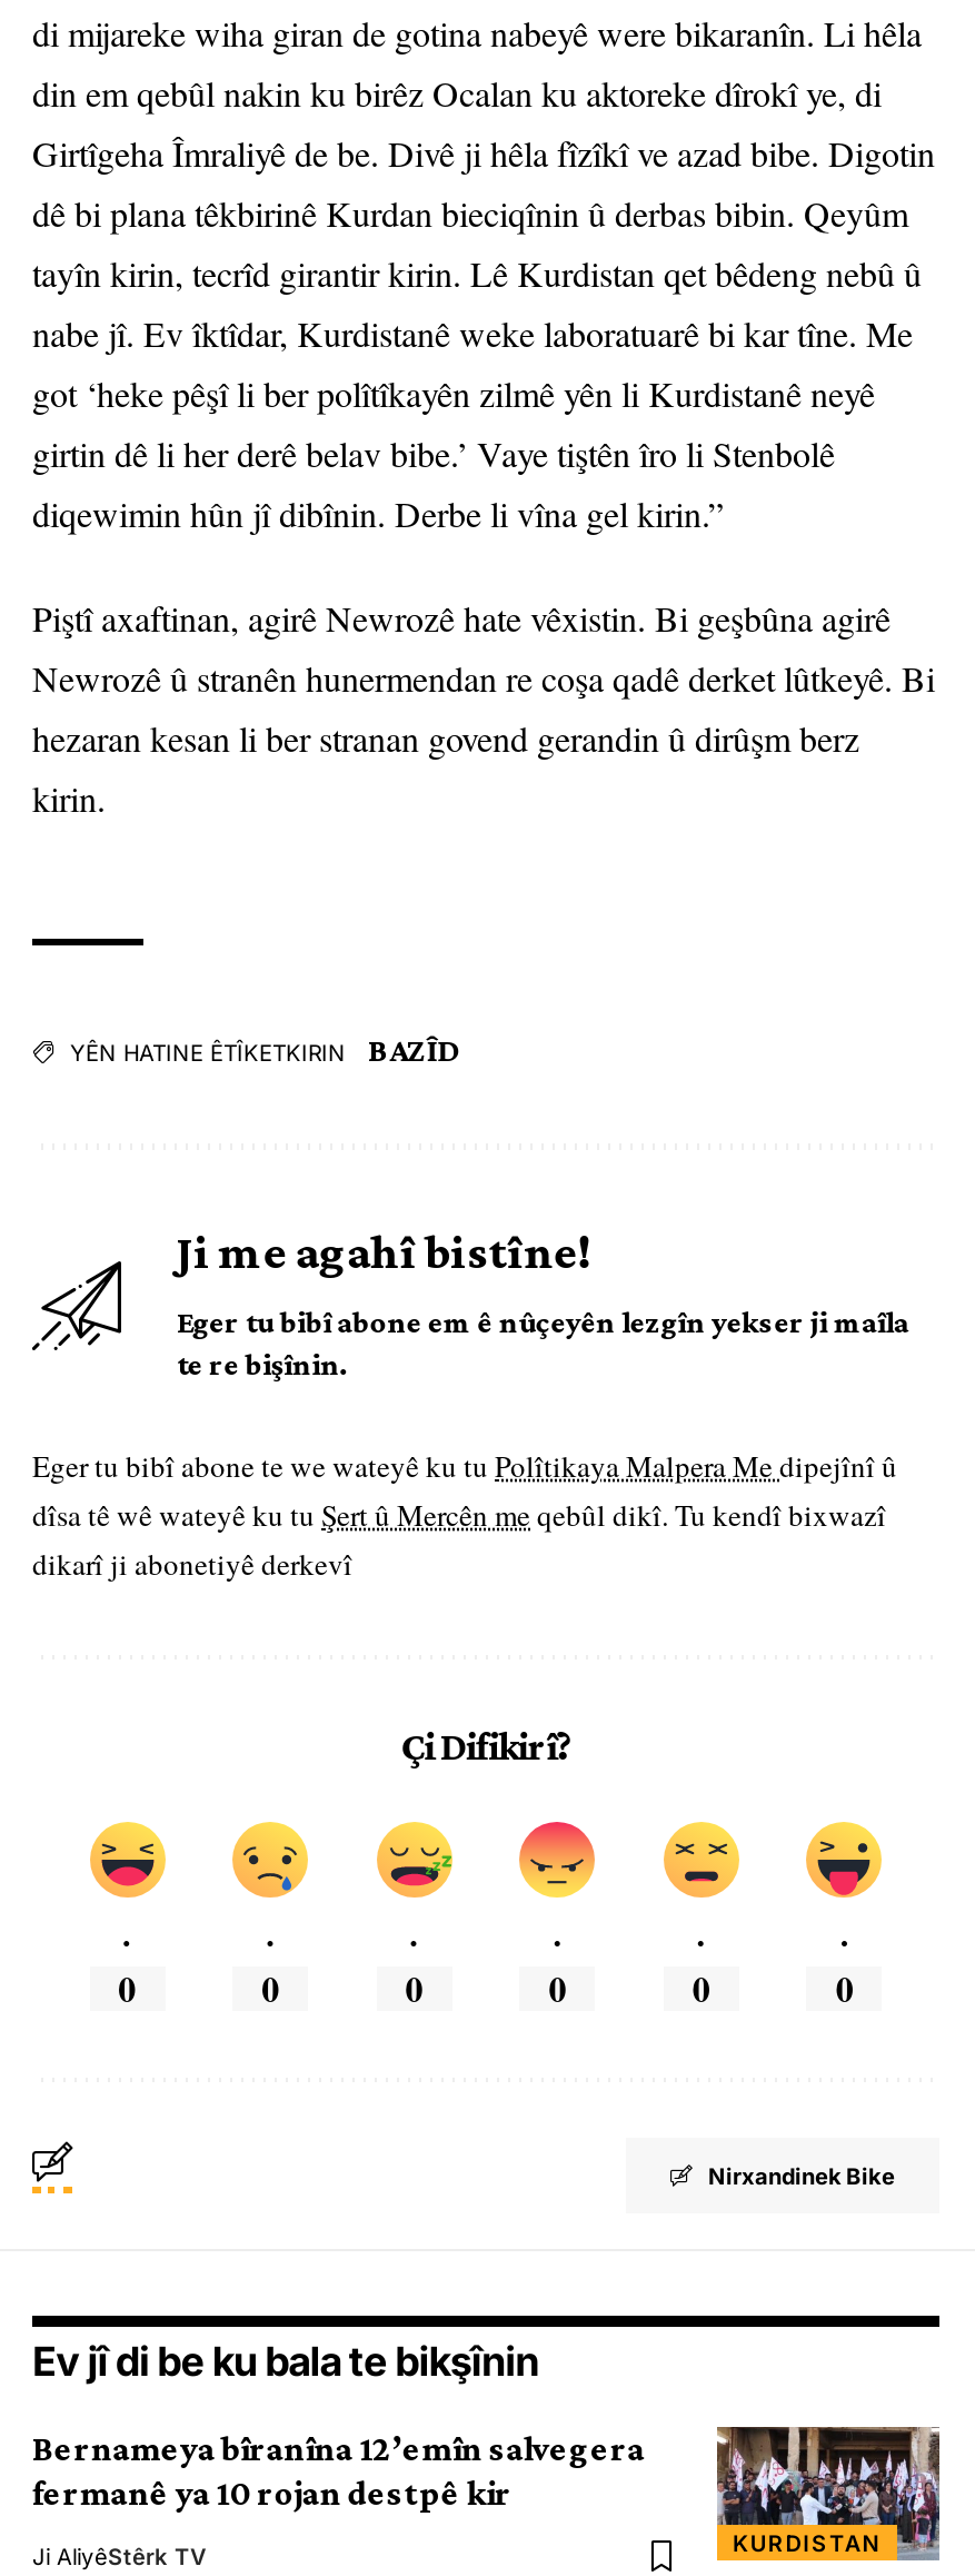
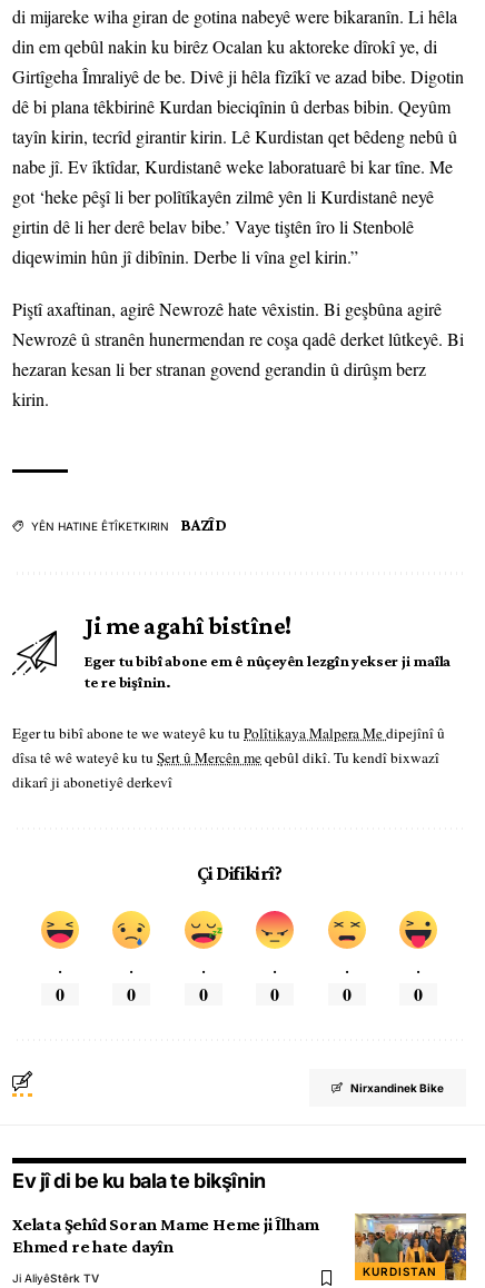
- [image]
- Bernameya bîranîna 12’emîn salvegera
- fermanê ya 10 rojan destpê kir
+ [image]
+ Xelata Şehîd Soran Mame Heme ji Îlham
+ Ehmed re hate dayîn
